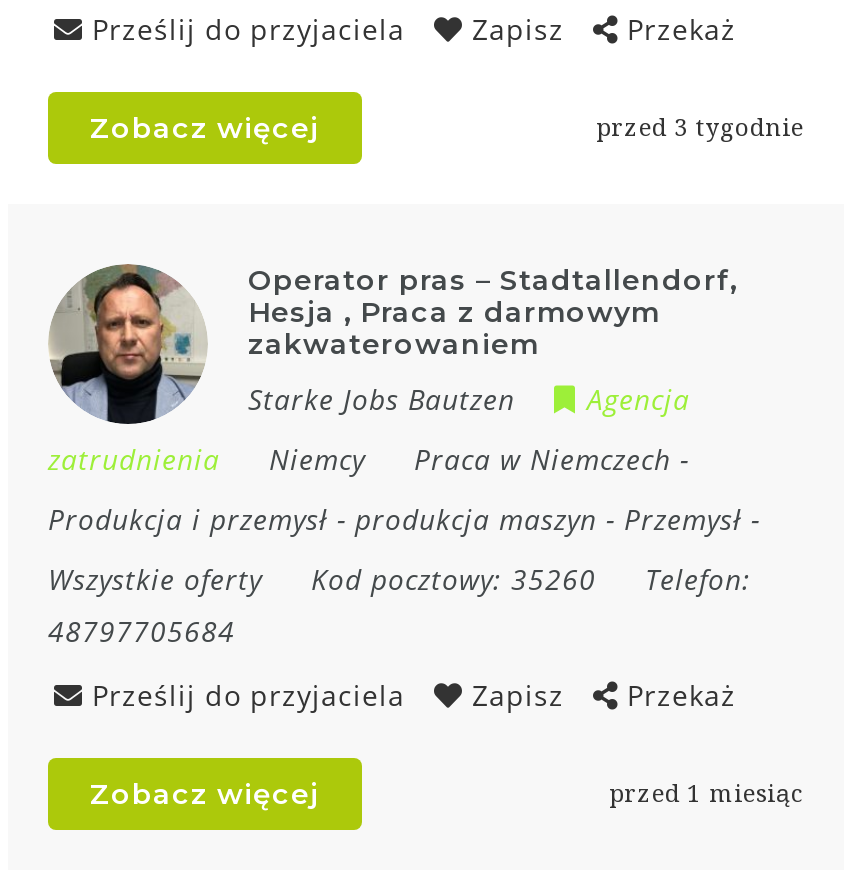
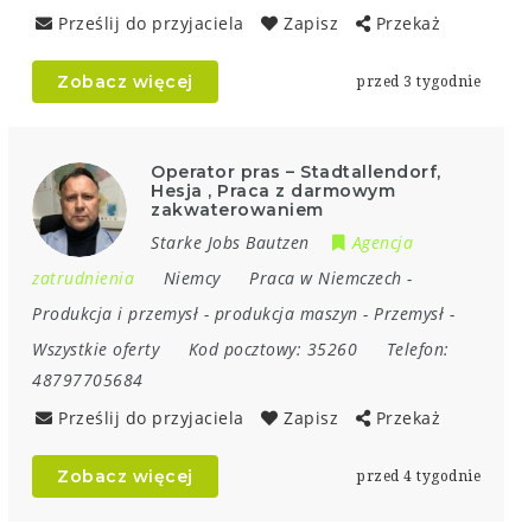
- przed 1 miesiąc
+ przed 4 tygodnie
